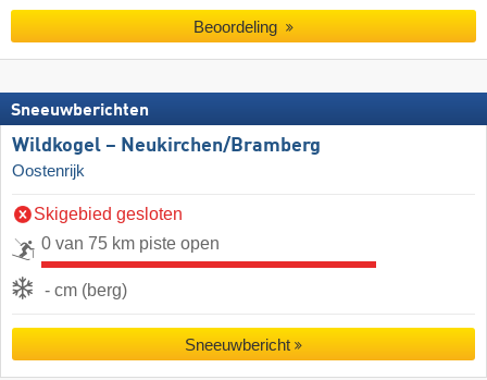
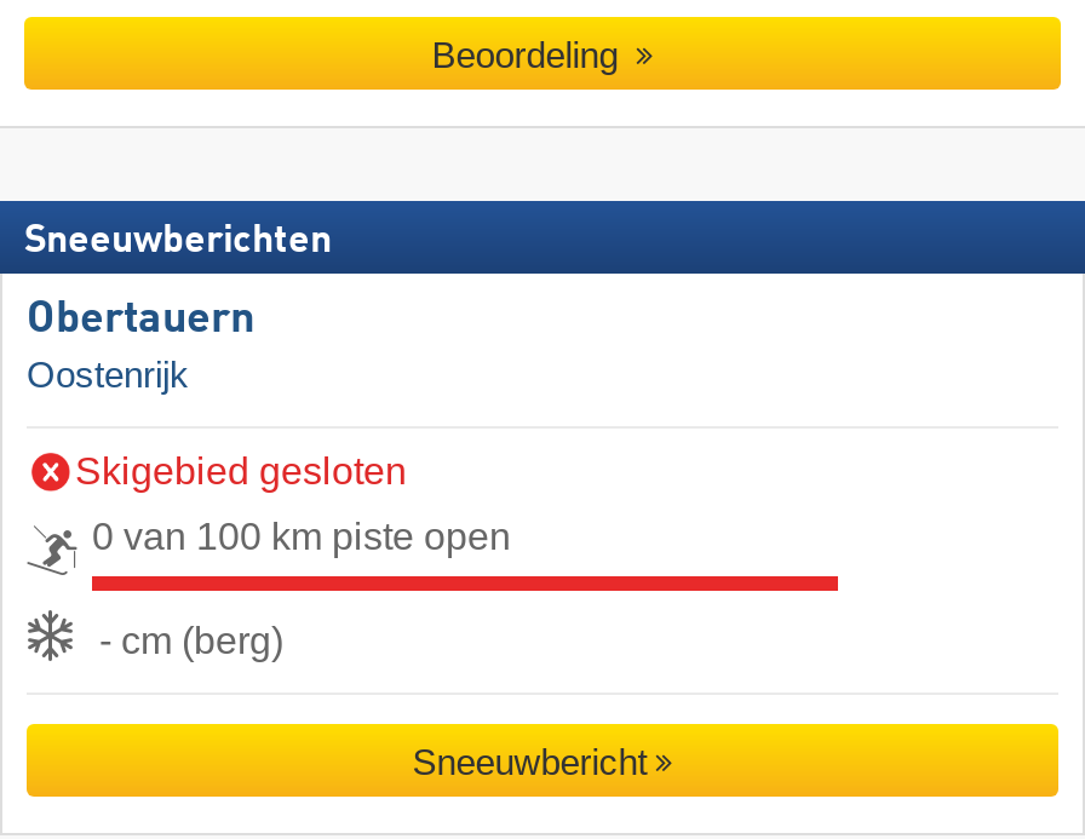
- Wildkogel – Neukirchen/Bramberg
+ Obertauern

- 0 van 75 km piste open
+ 0 van 100 km piste open
